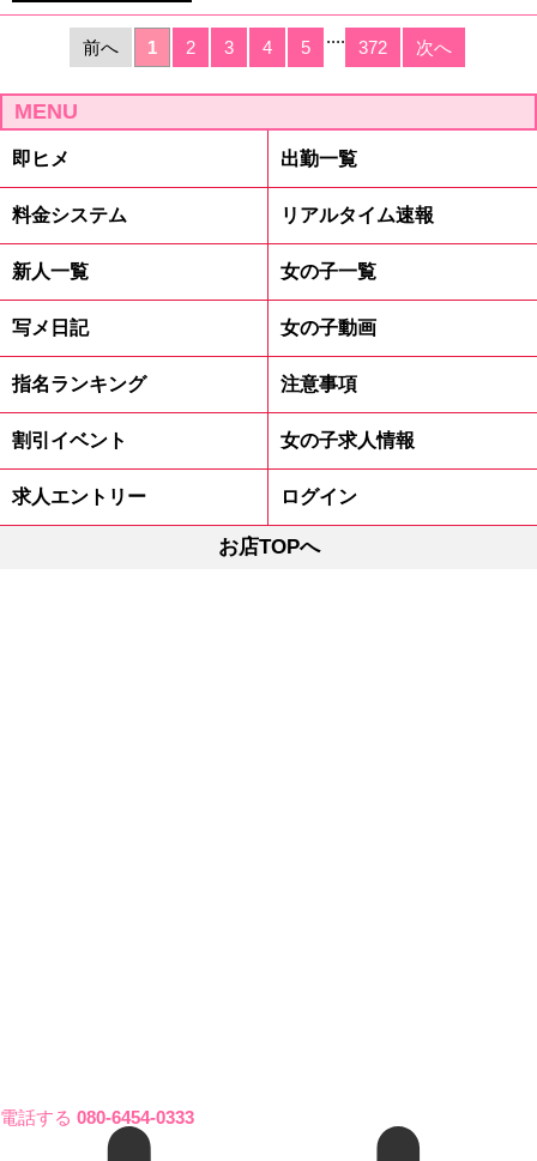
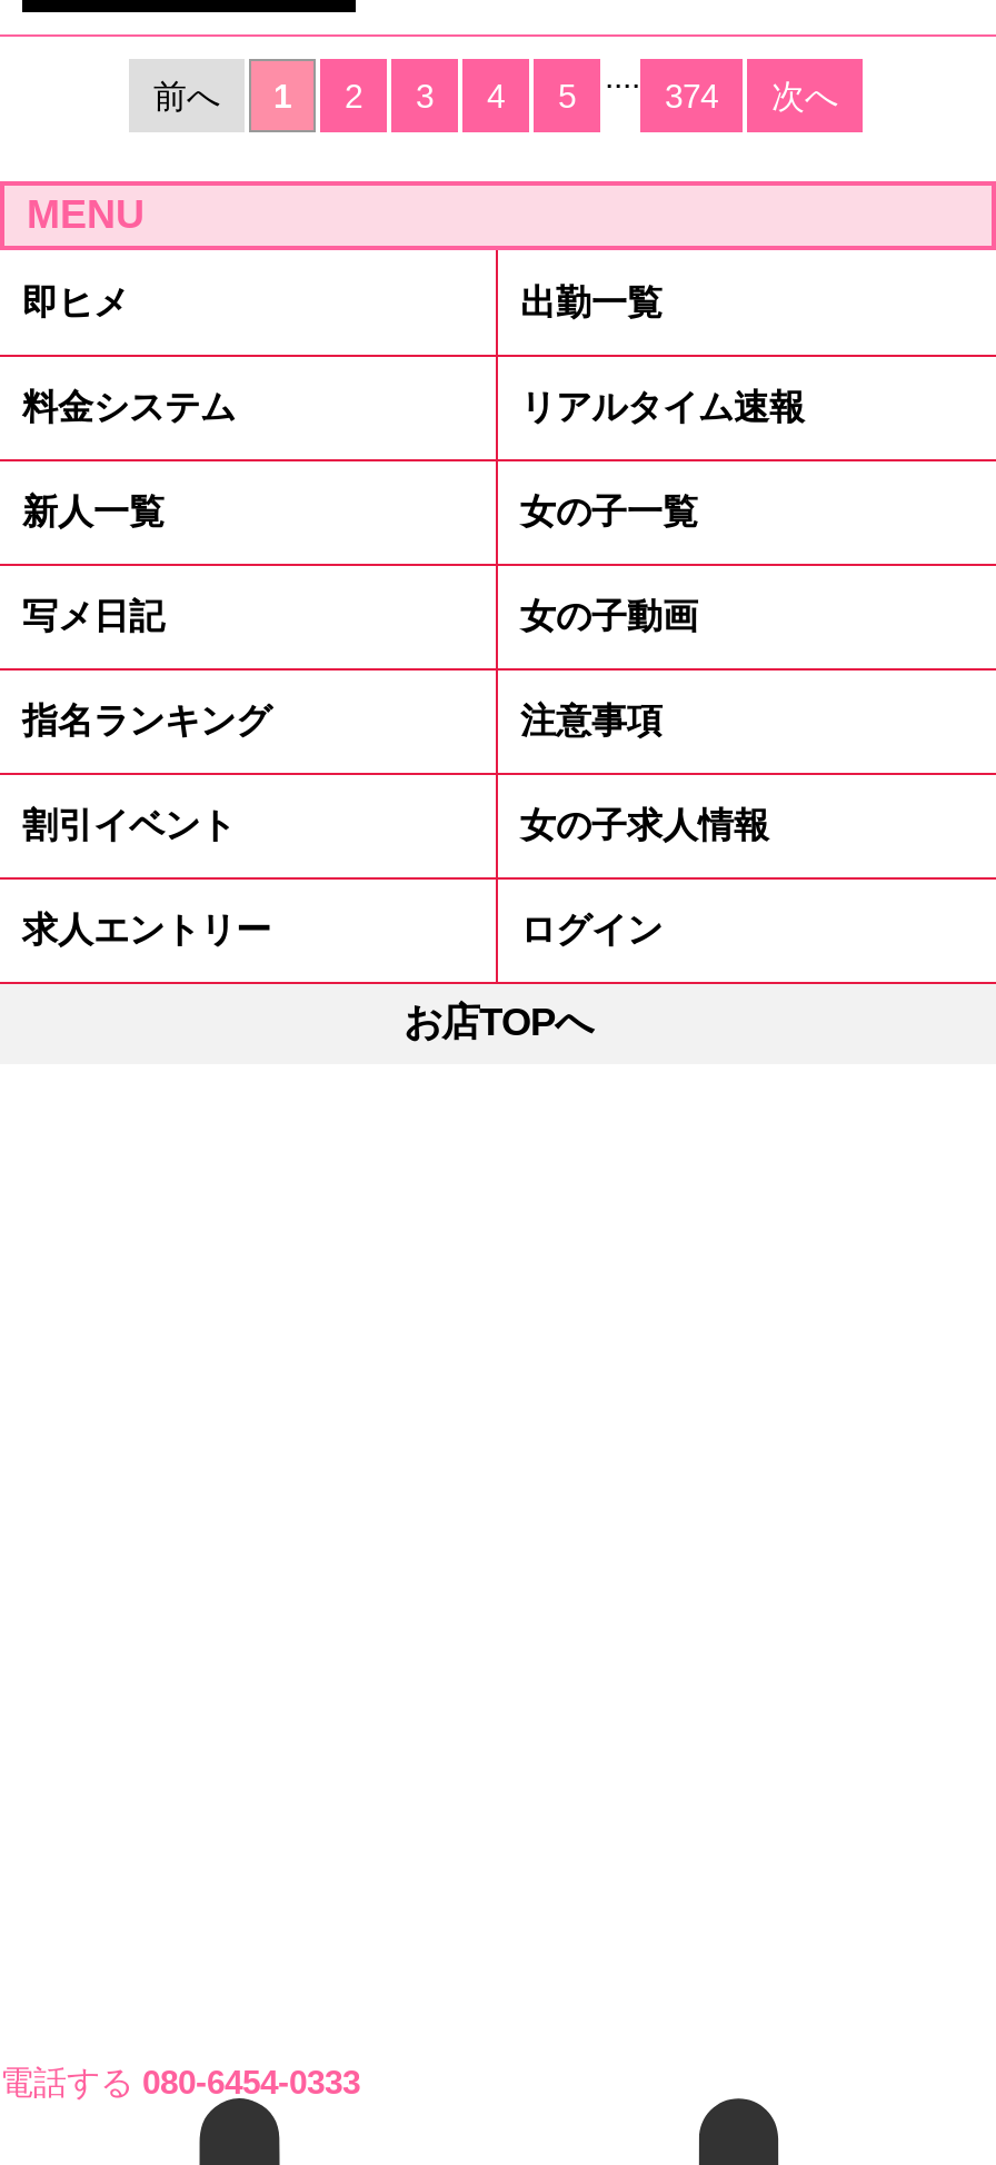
- 372 次へ
+ 374 次へ
